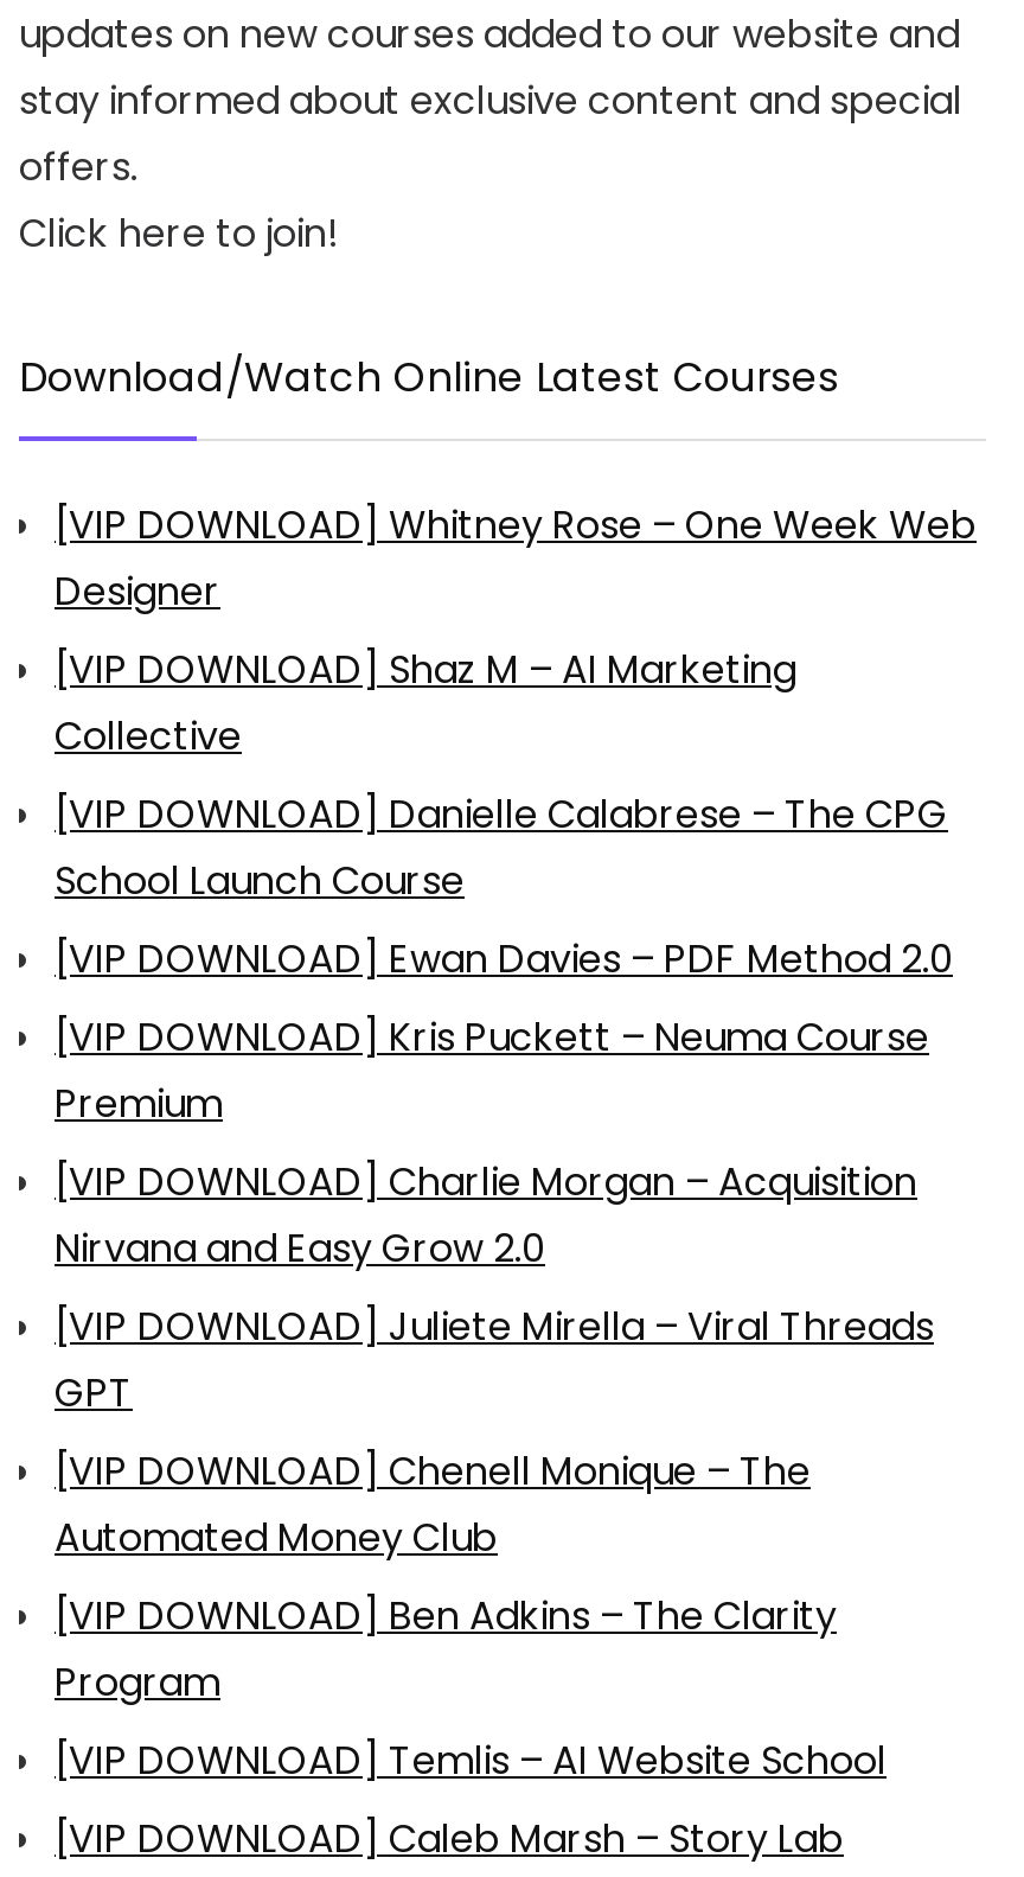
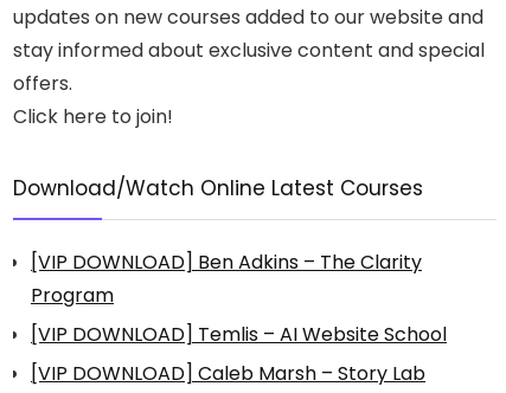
- [VIP DOWNLOAD] Whitney Rose – One Week Web
- Designer
- [VIP DOWNLOAD] Shaz M – AI Marketing
- Collective
- [VIP DOWNLOAD] Danielle Calabrese – The CPG
- School Launch Course
- [VIP DOWNLOAD] Ewan Davies – PDF Method 2.0
- [VIP DOWNLOAD] Kris Puckett – Neuma Course
- Premium
- [VIP DOWNLOAD] Charlie Morgan – Acquisition
- Nirvana and Easy Grow 2.0
- [VIP DOWNLOAD] Juliete Mirella – Viral Threads
- GPT
- [VIP DOWNLOAD] Chenell Monique – The
- Automated Money Club
